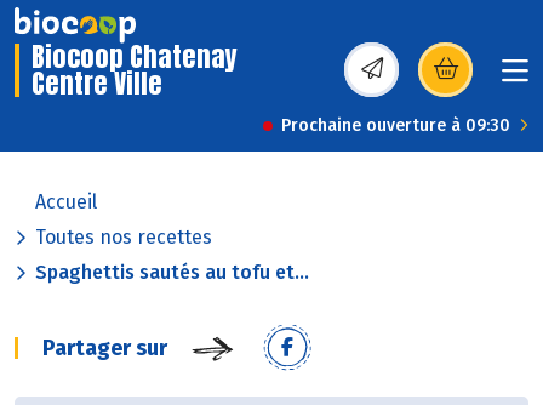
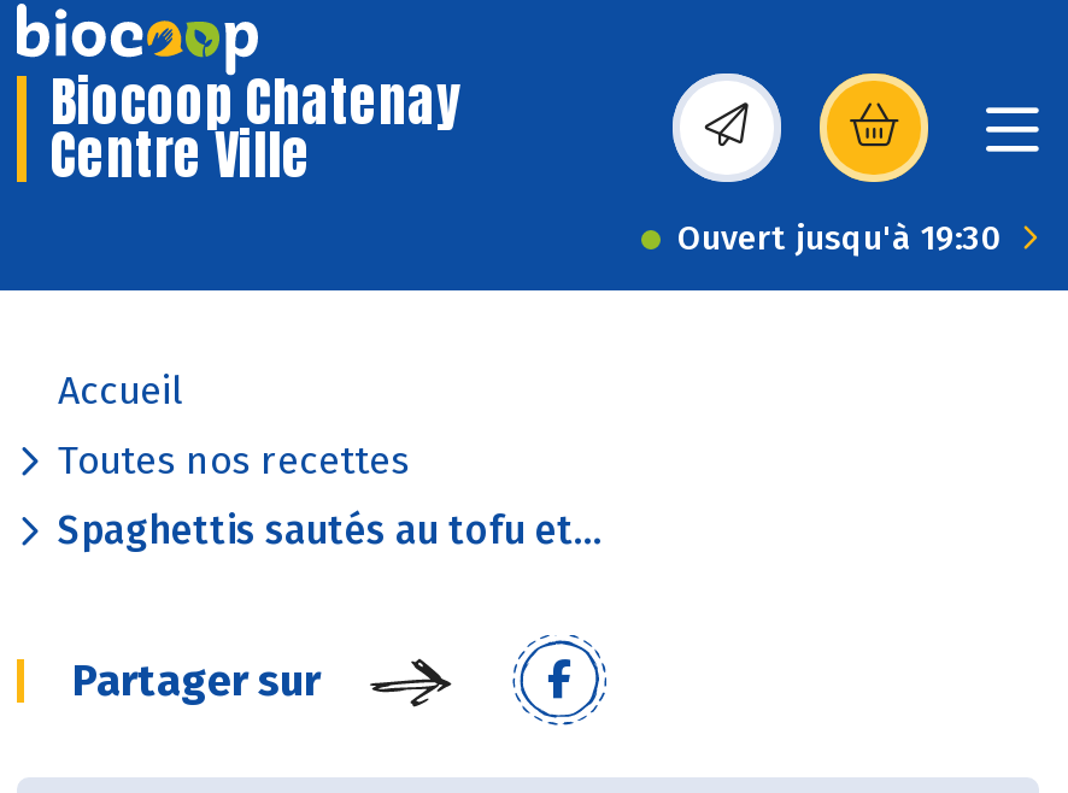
- Prochaine ouverture à 09:30
+ Ouvert jusqu'à 19:30
